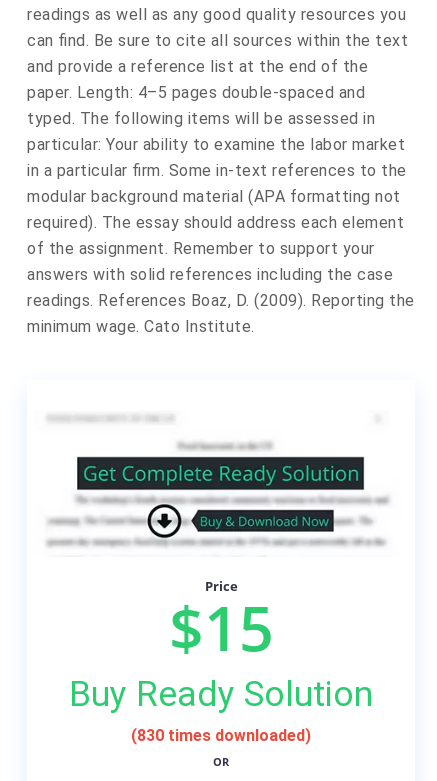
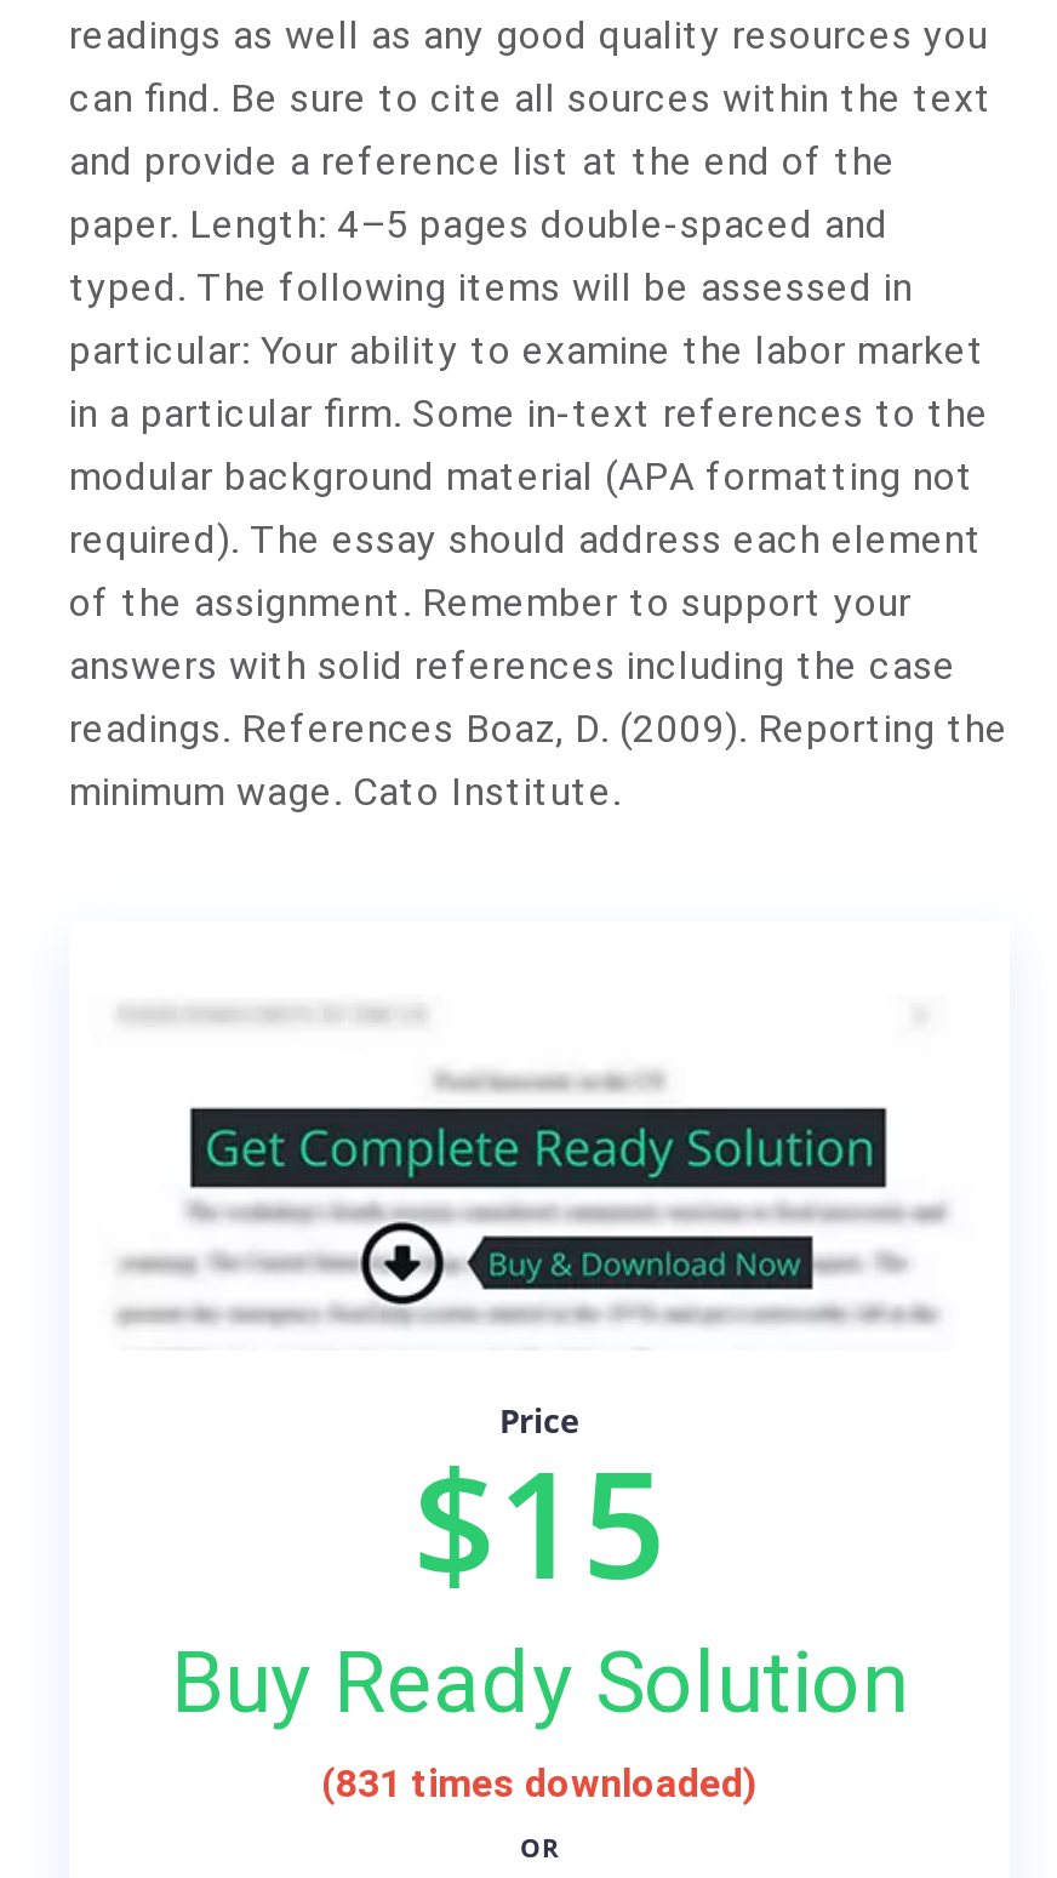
- (830 times downloaded)
+ (831 times downloaded)
